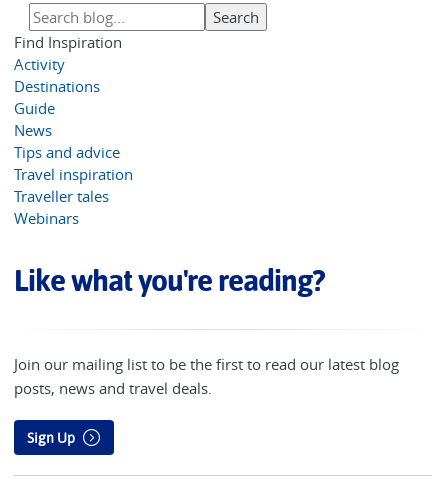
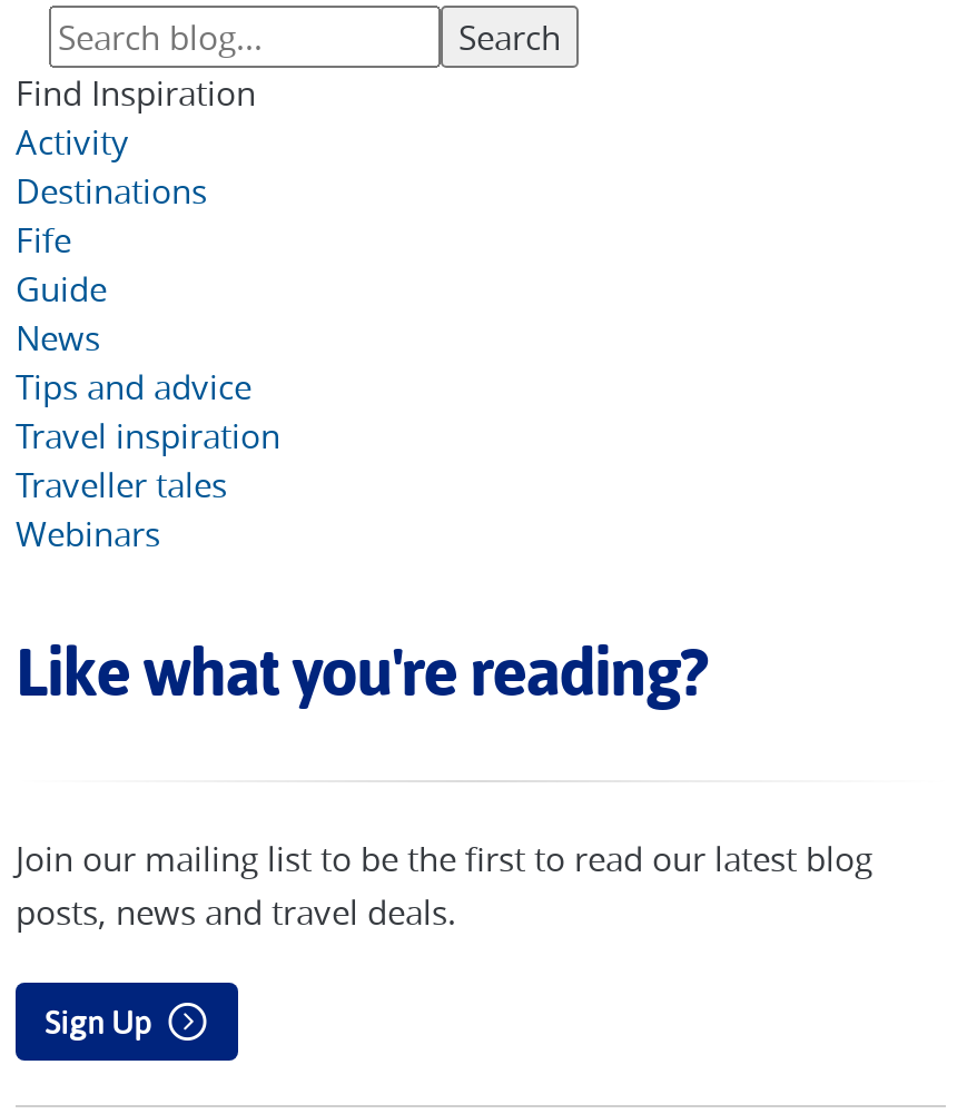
+ Fife
